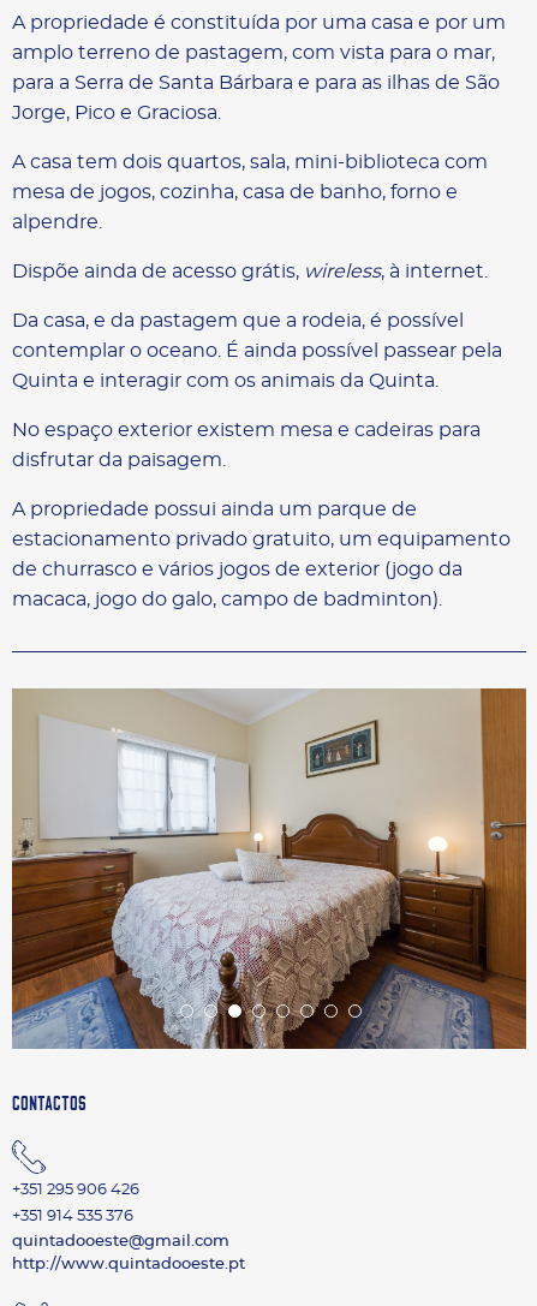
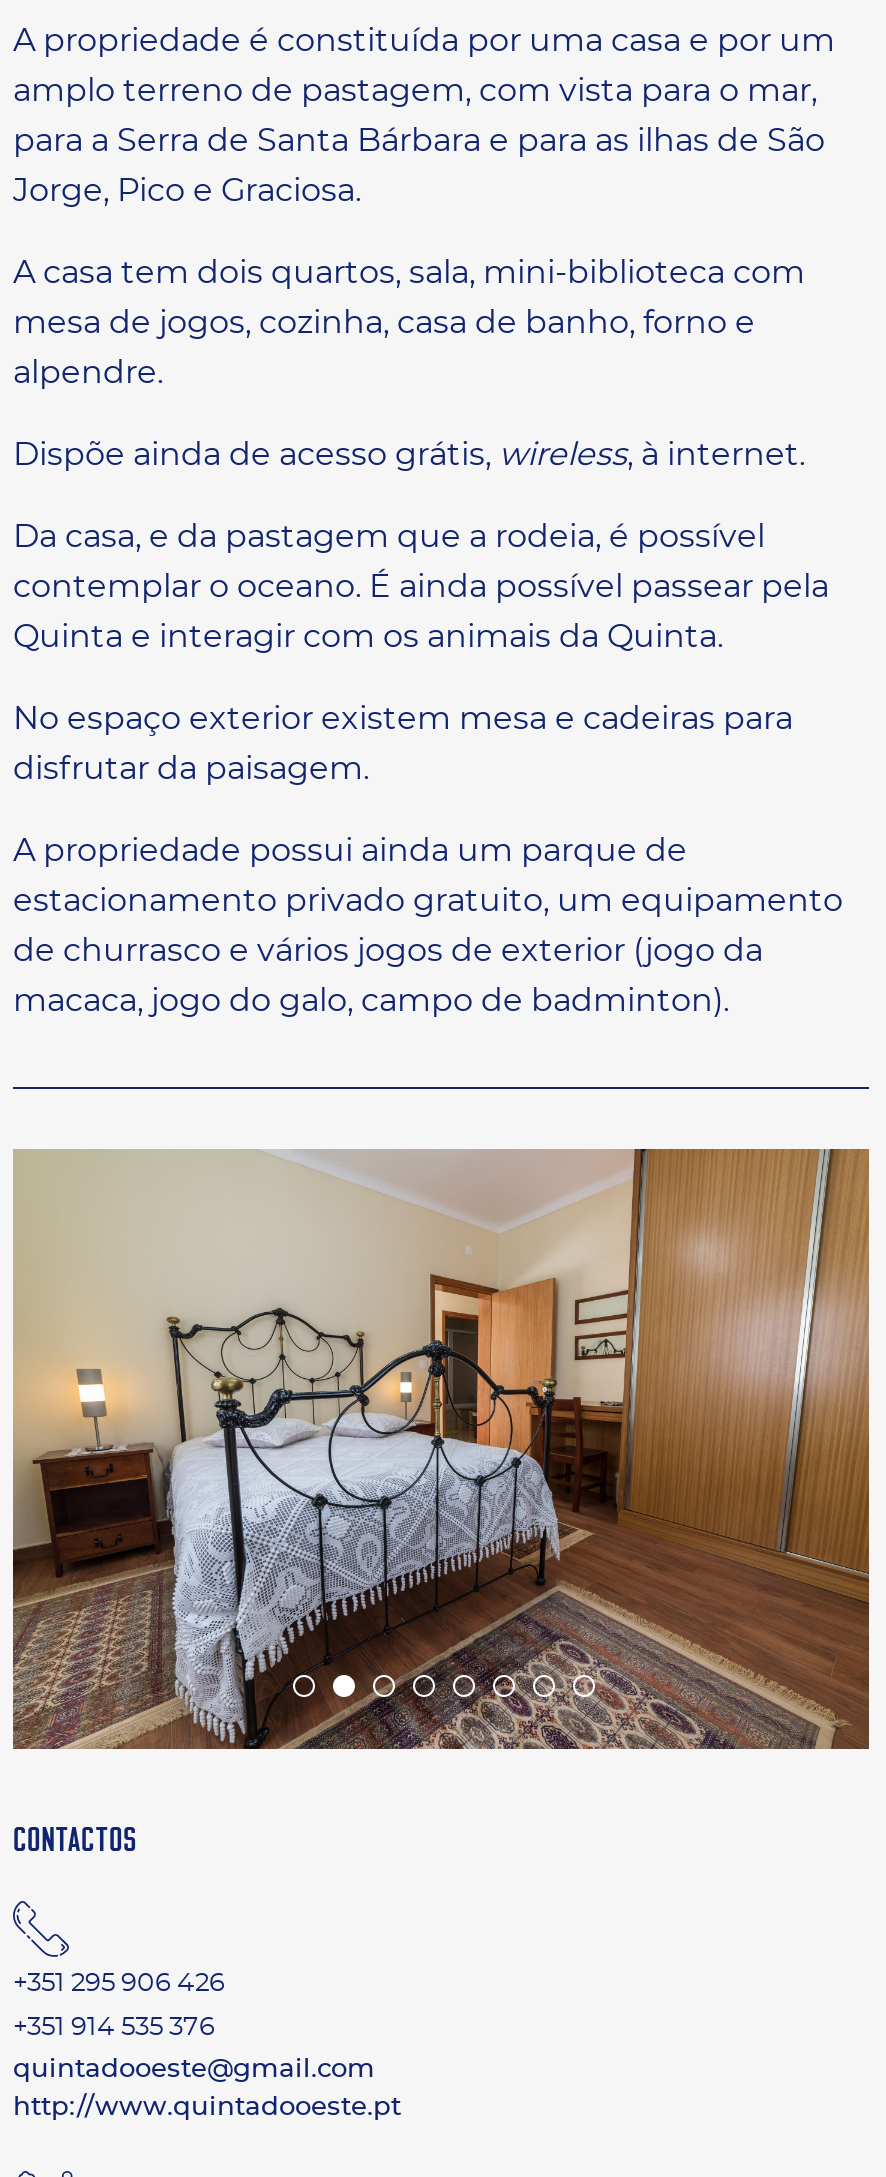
- [image]
+ [image]
